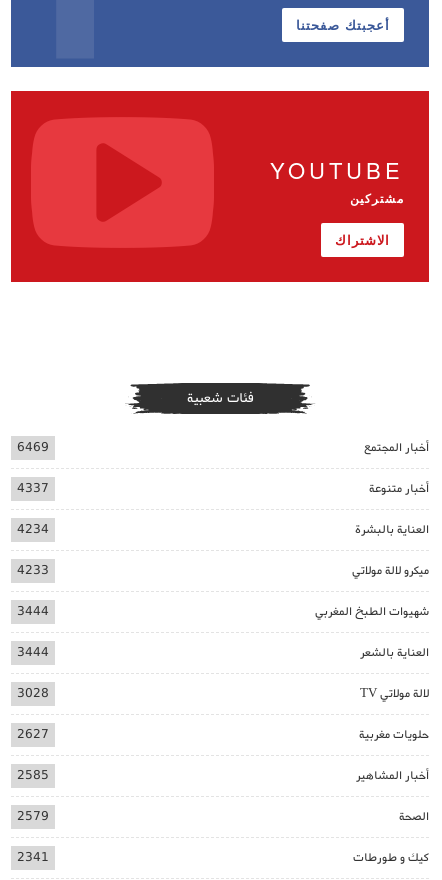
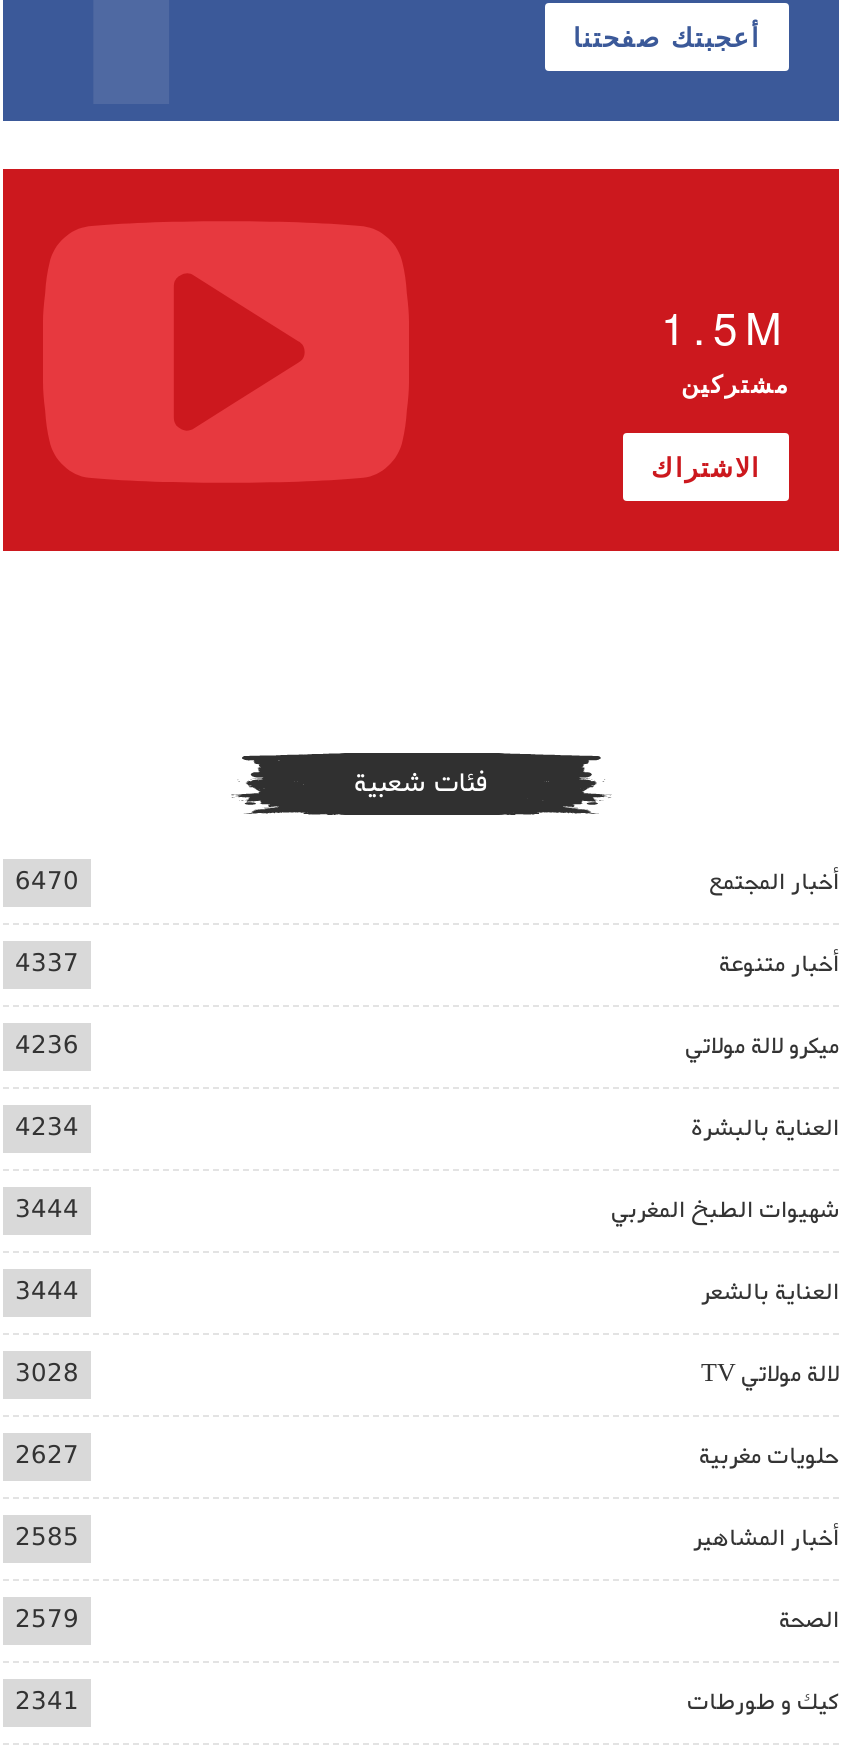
- YOUTUBE
+ 1.5M

- 6469
+ 6470

+ 4236

moved down: العناية بالبشرة | 4234

- 4233

moved up: ميكرو لالة مولاتي
